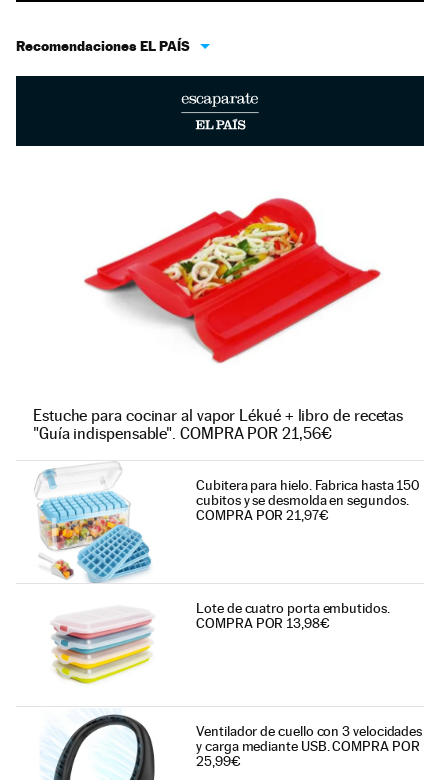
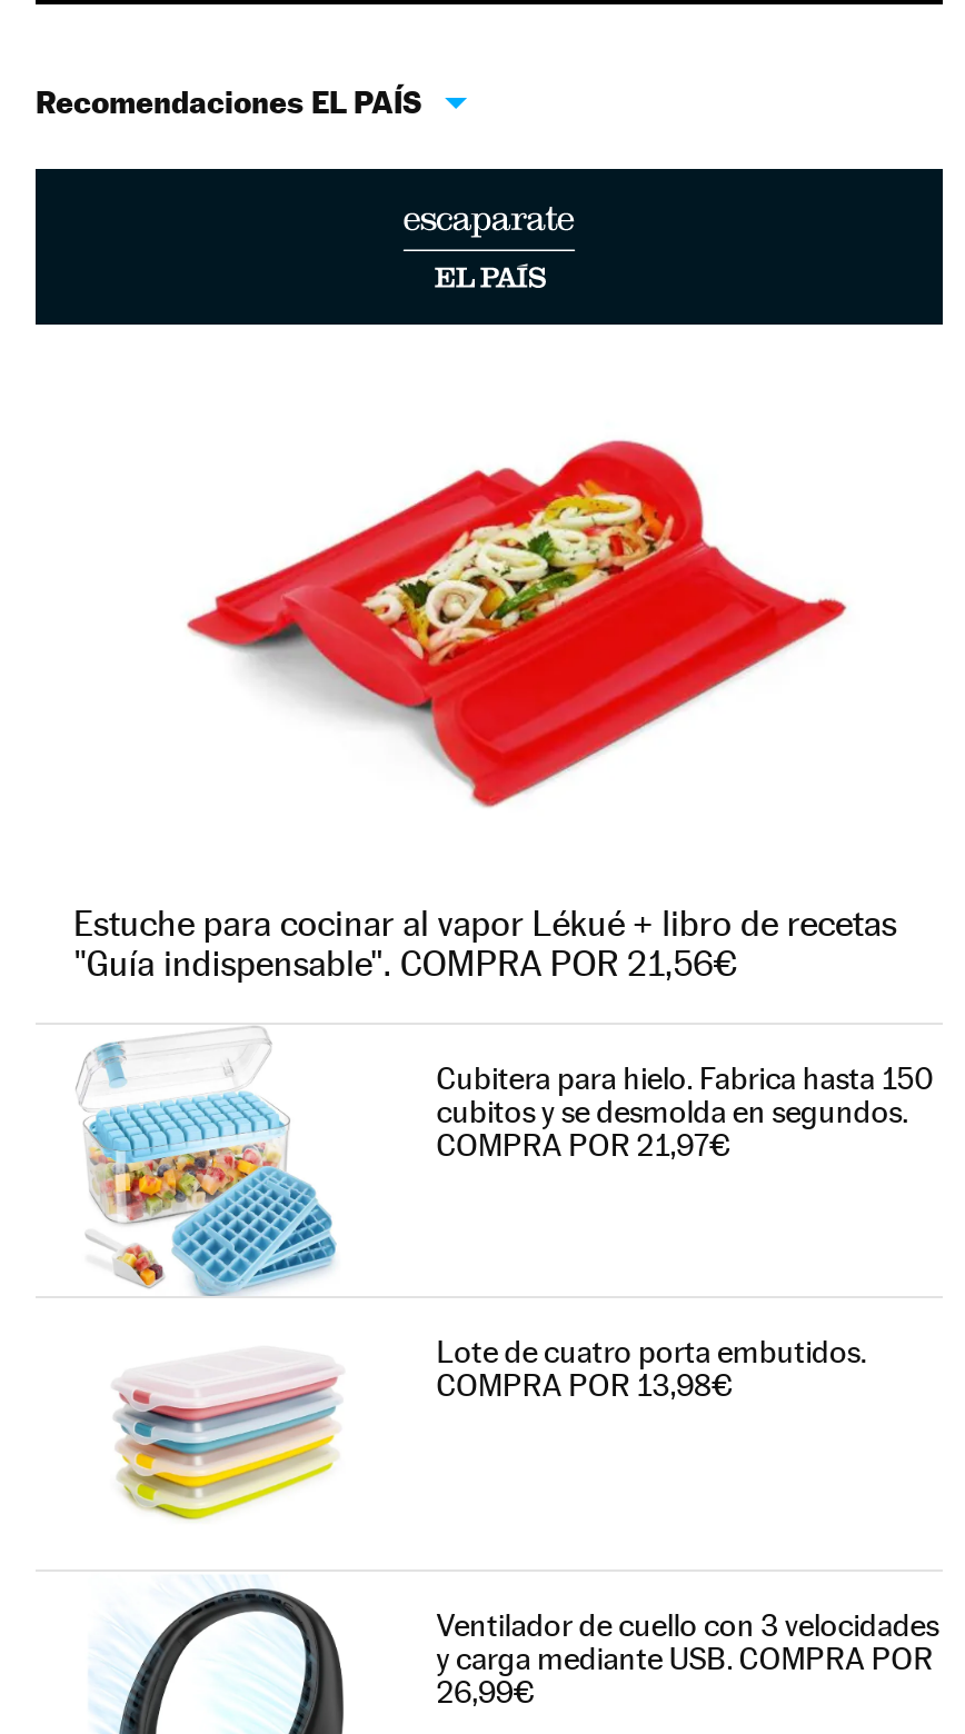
- 25,99€
+ 26,99€
